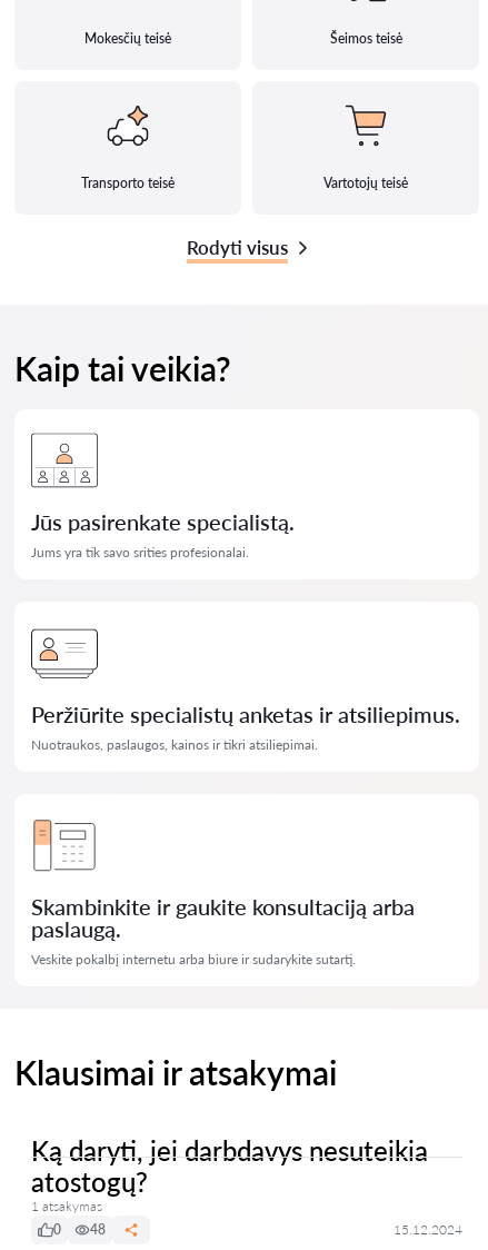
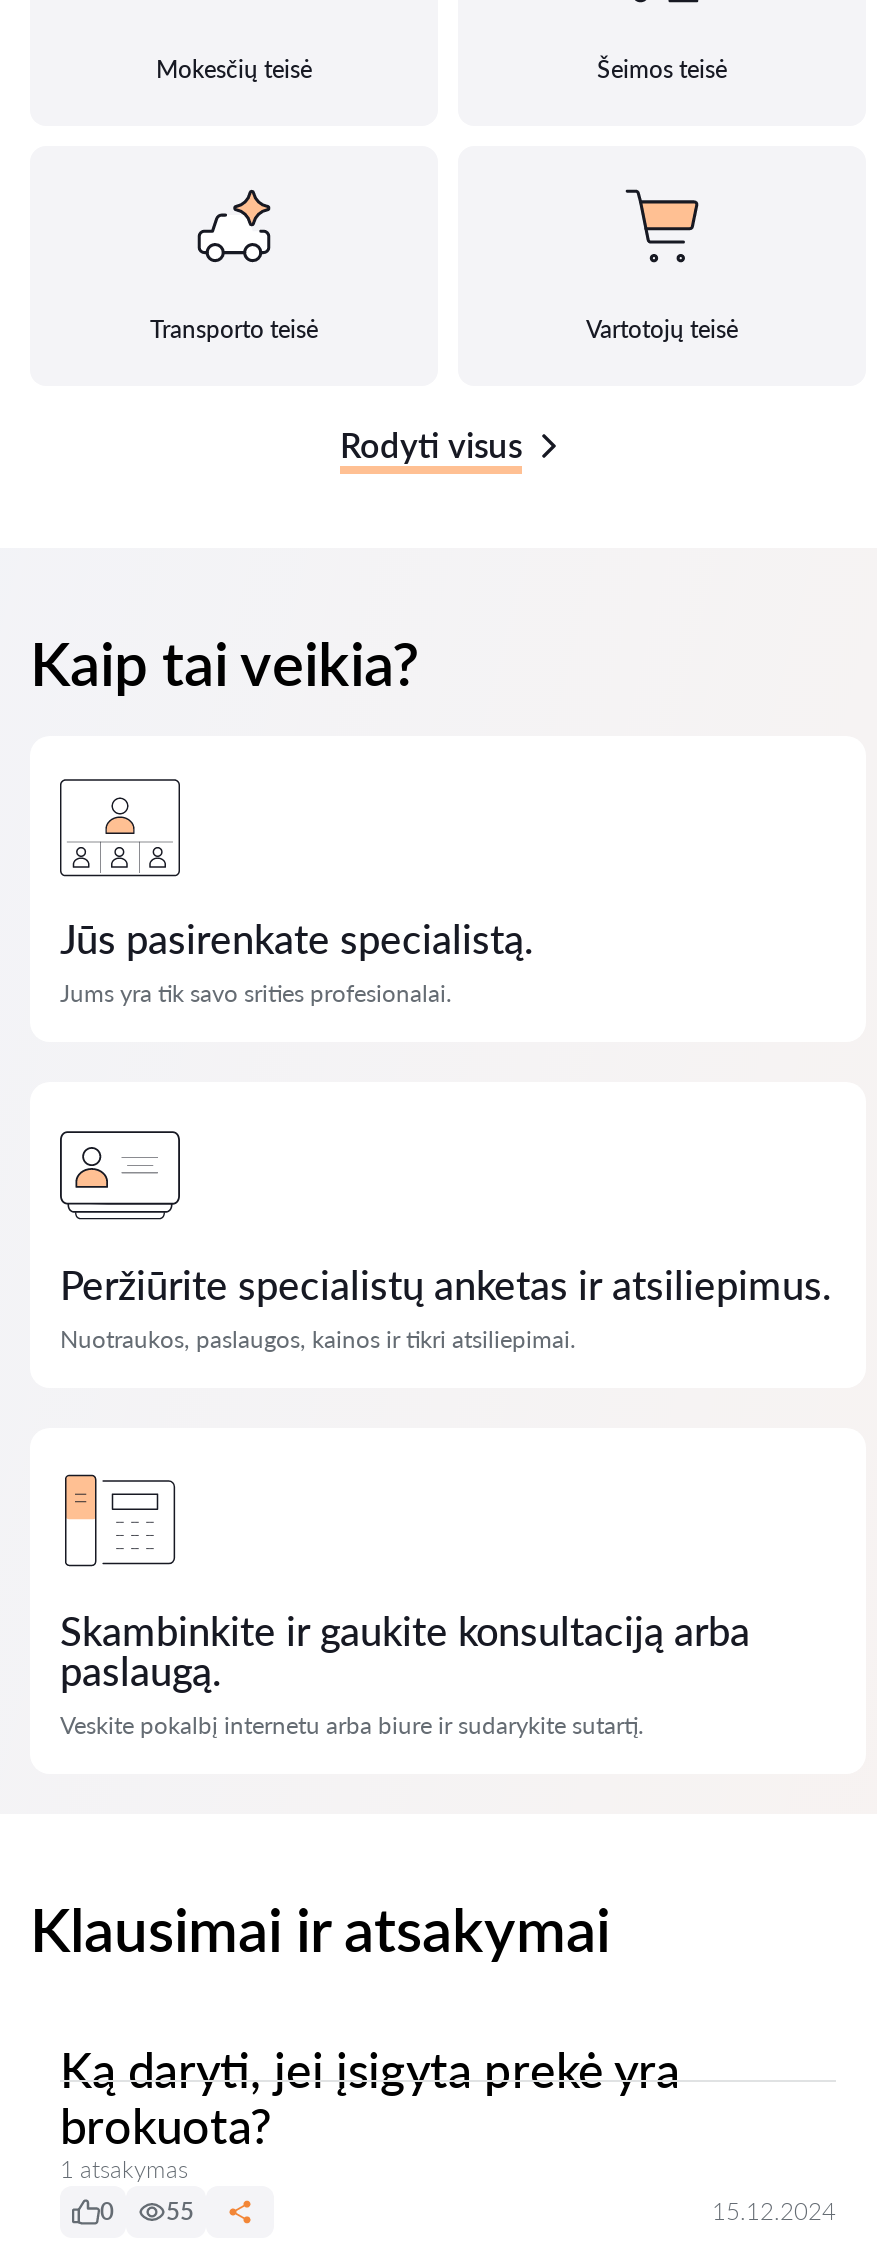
- Ką daryti, jei darbdavys nesuteikia
- atostogų?
+ Ką daryti, jei įsigyta prekė yra
+ brokuota?

- 0 48
+ 0 55
